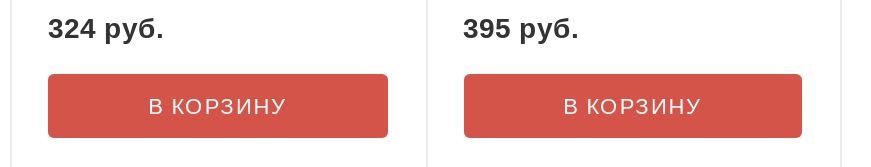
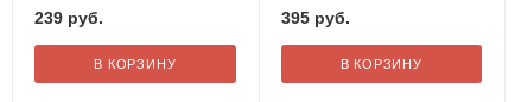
- 324 руб.
+ 239 руб.
